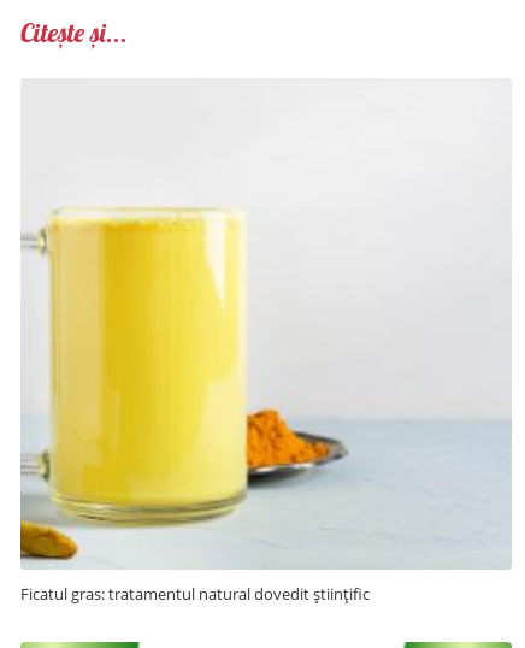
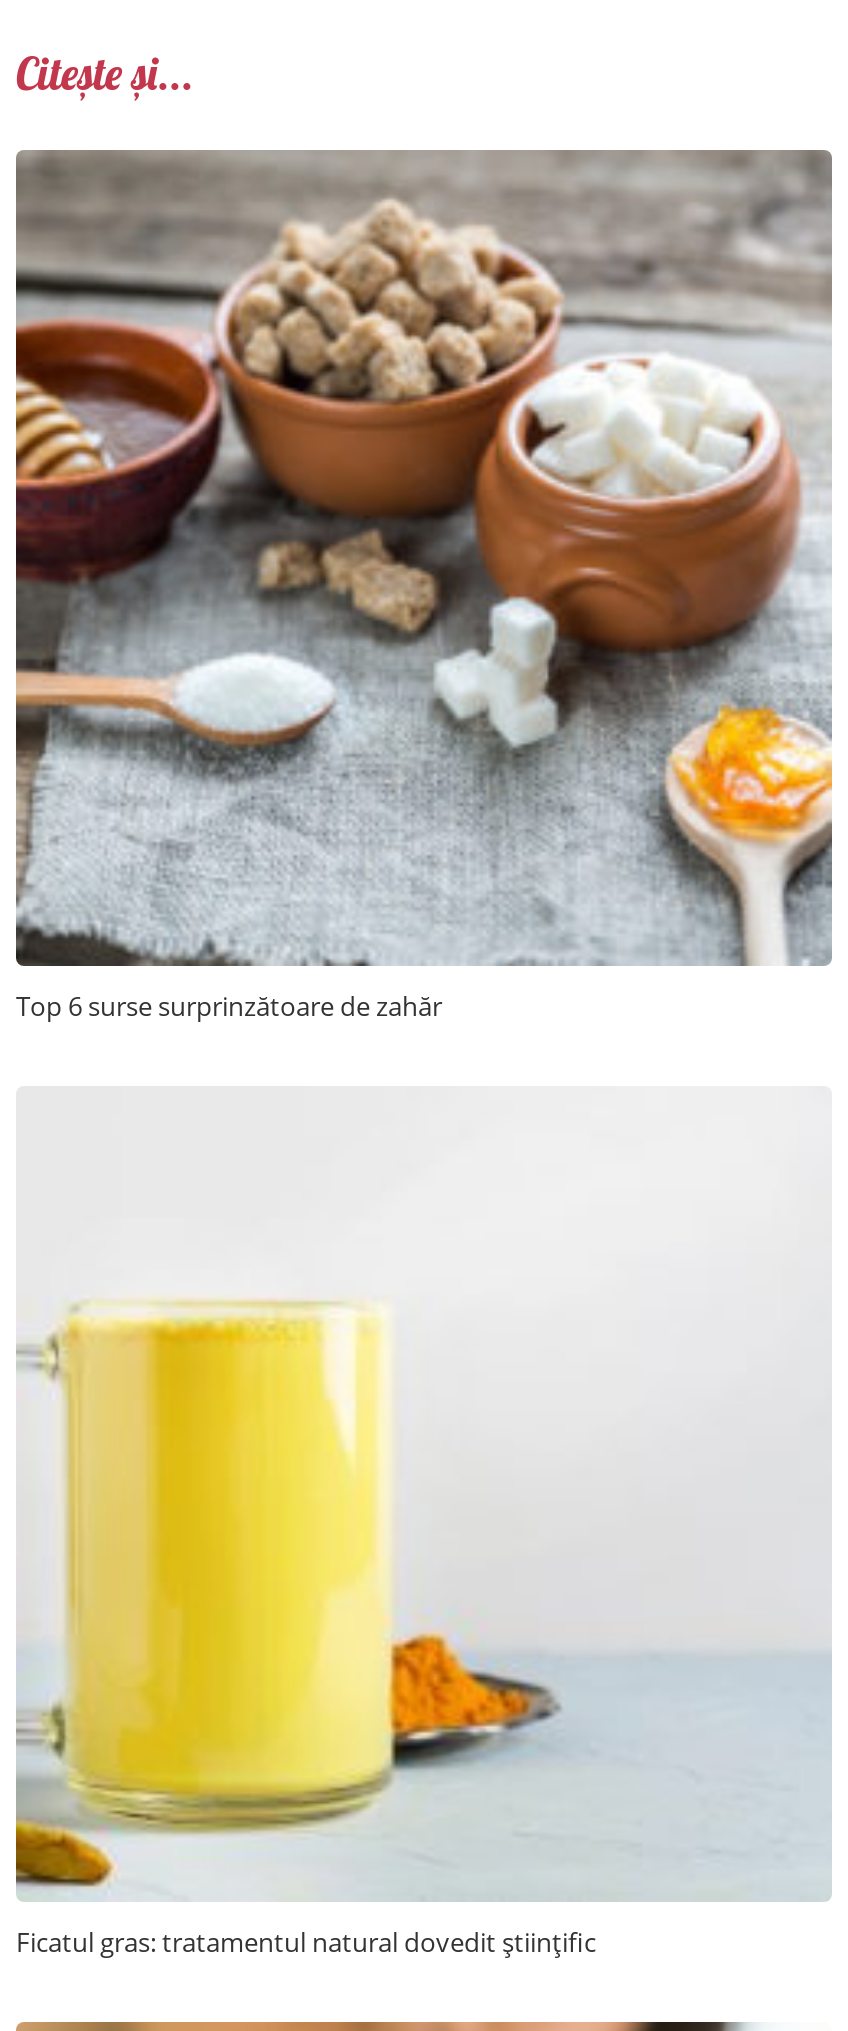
+ [image]
+ Top 6 surse surprinzătoare de zahăr
